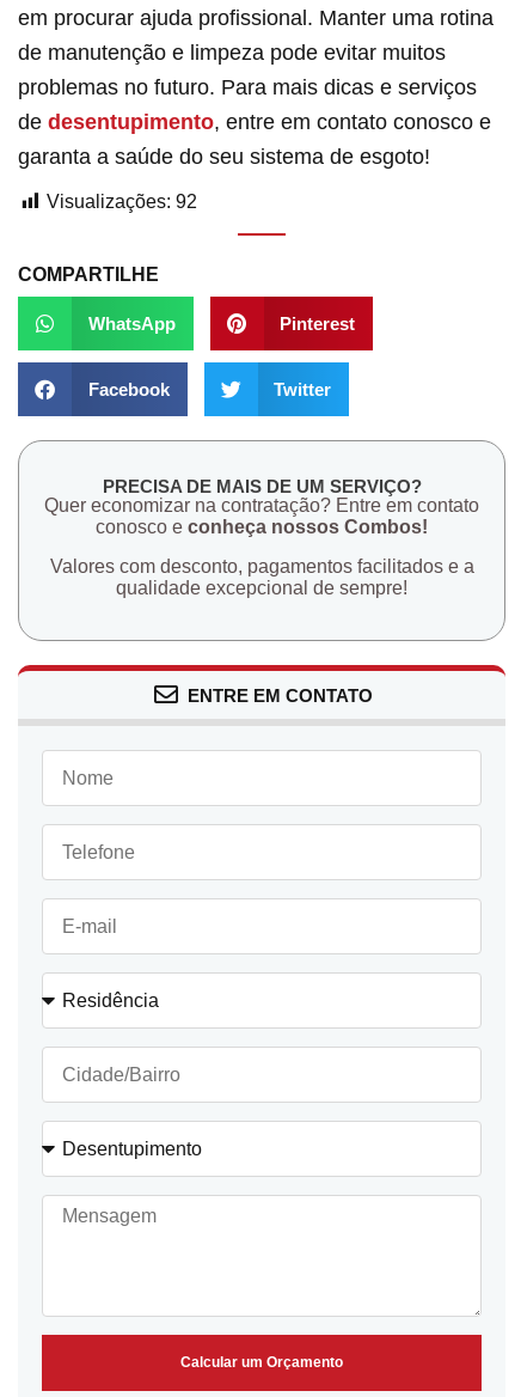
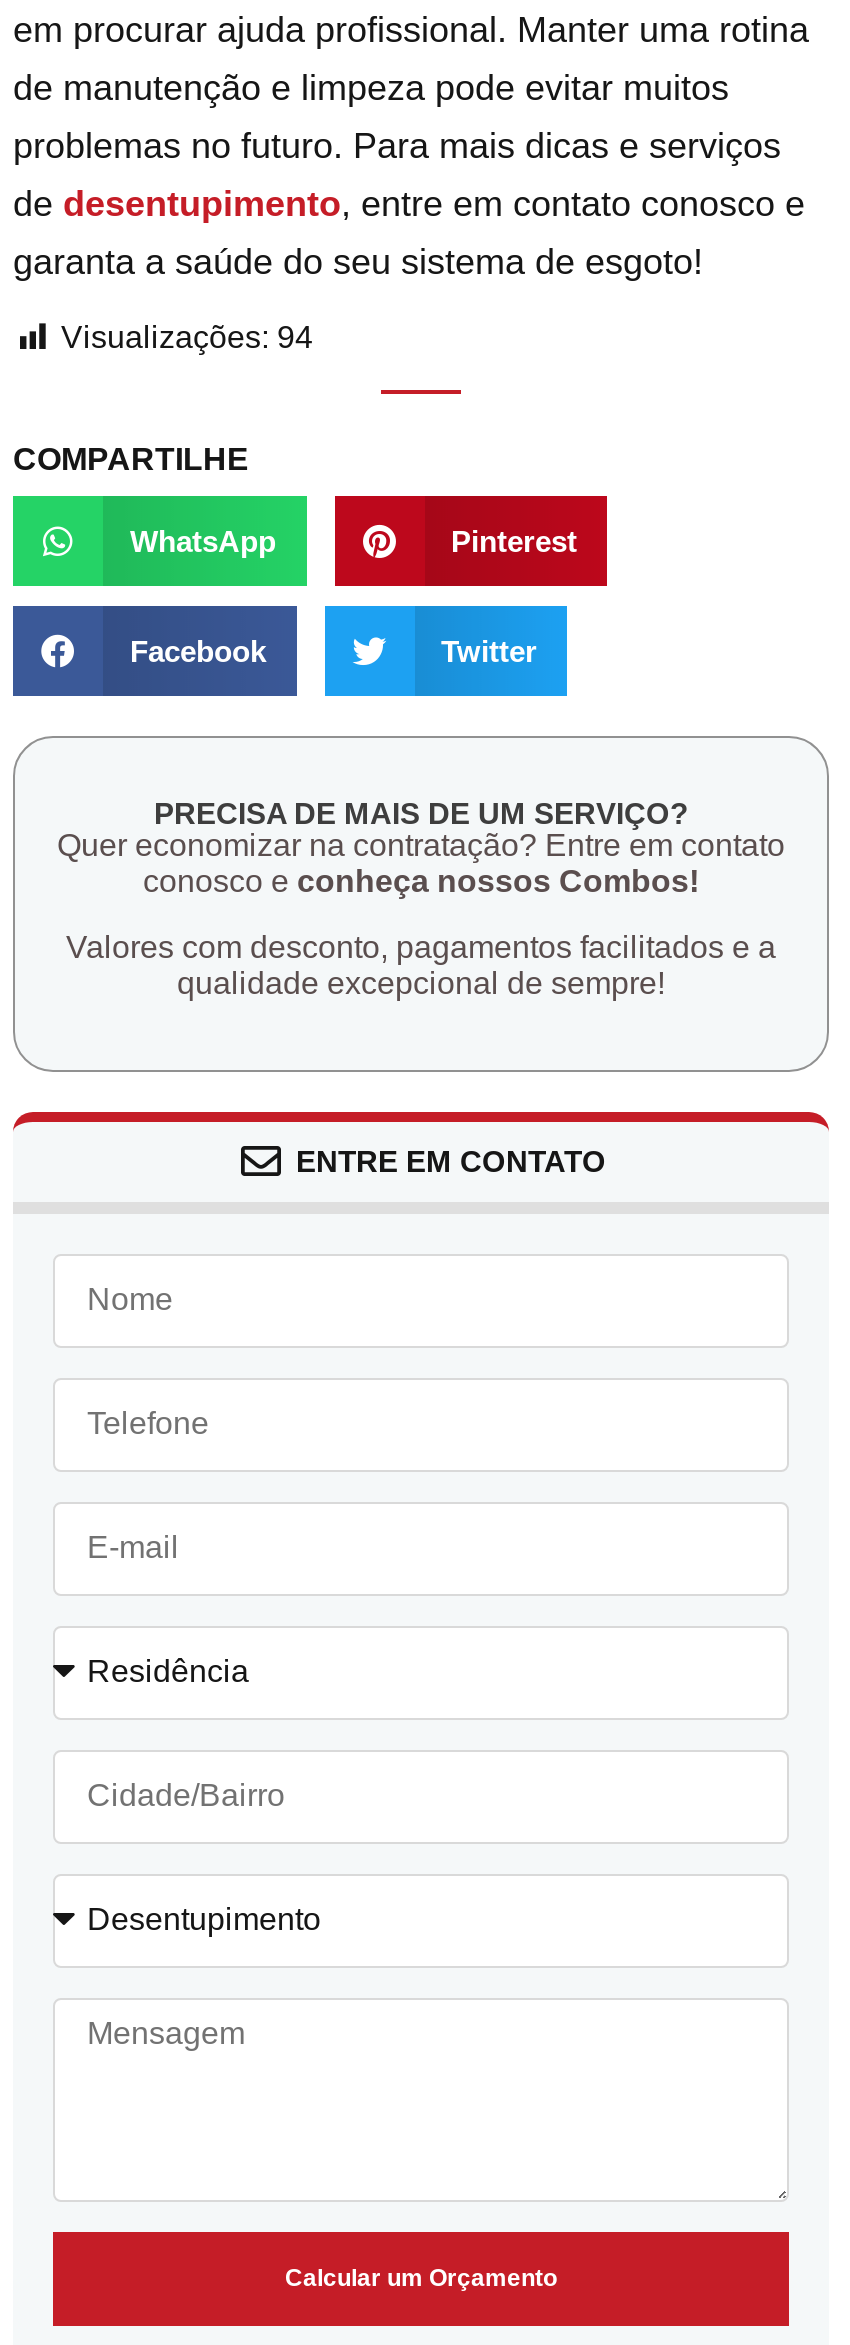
- Visualizações: 92
+ Visualizações: 94
